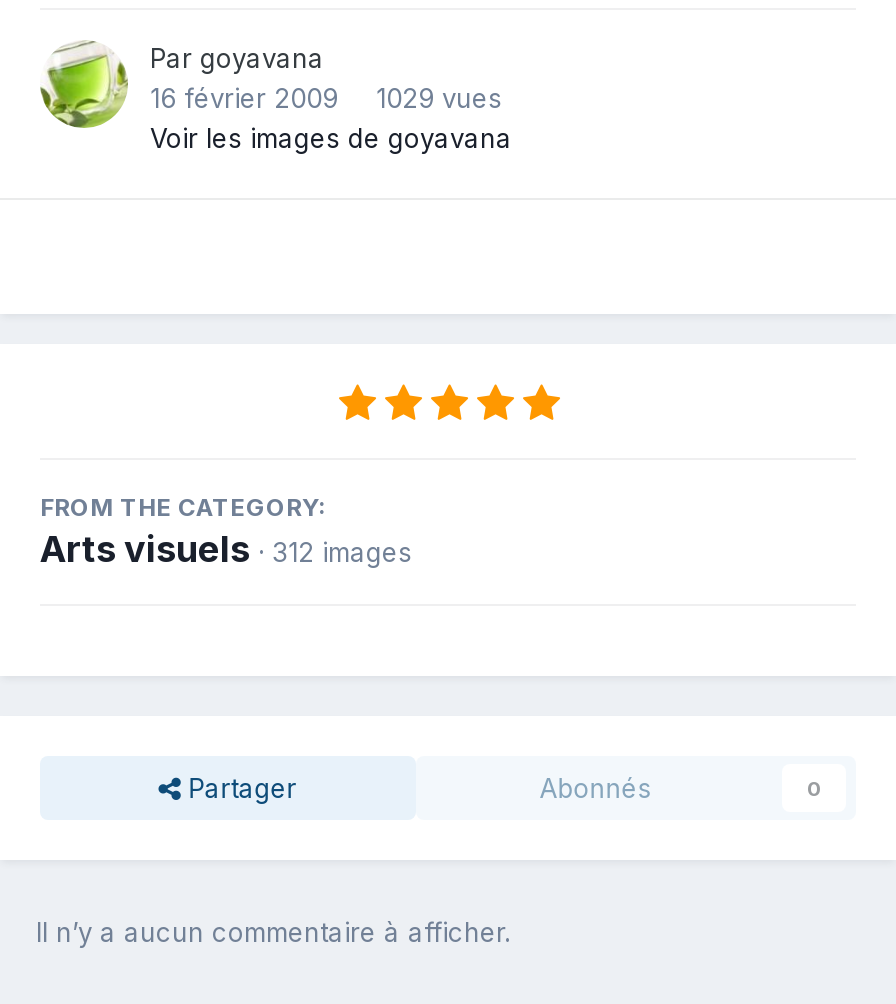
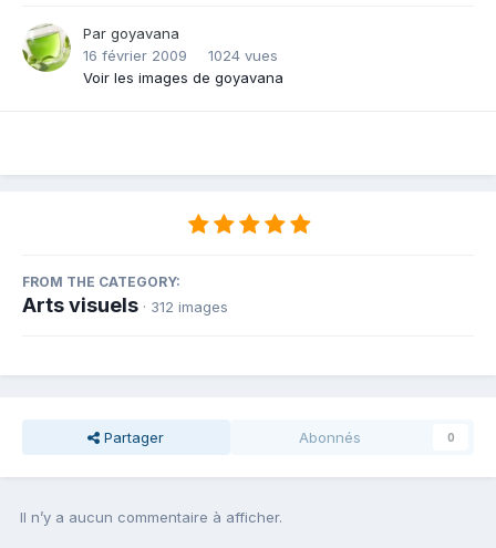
- 16 février 2009 1029 vues
+ 16 février 2009 1024 vues
